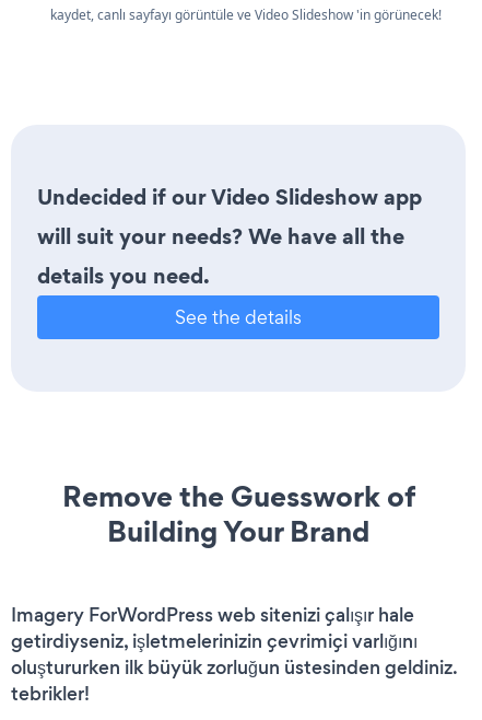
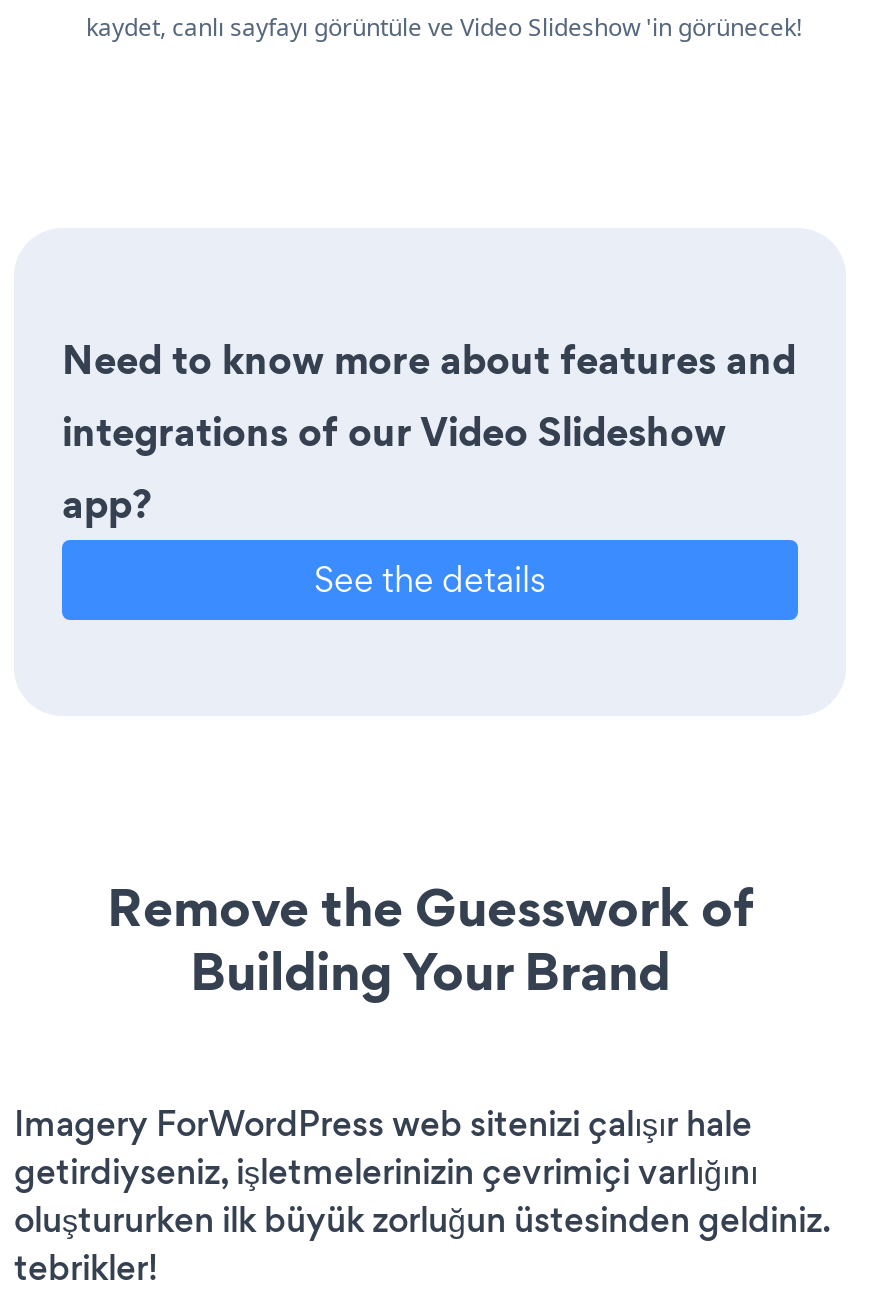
- Undecided if our Video Slideshow app
- will suit your needs? We have all the
- details you need.
+ Need to know more about features and
+ integrations of our Video Slideshow
+ app?
